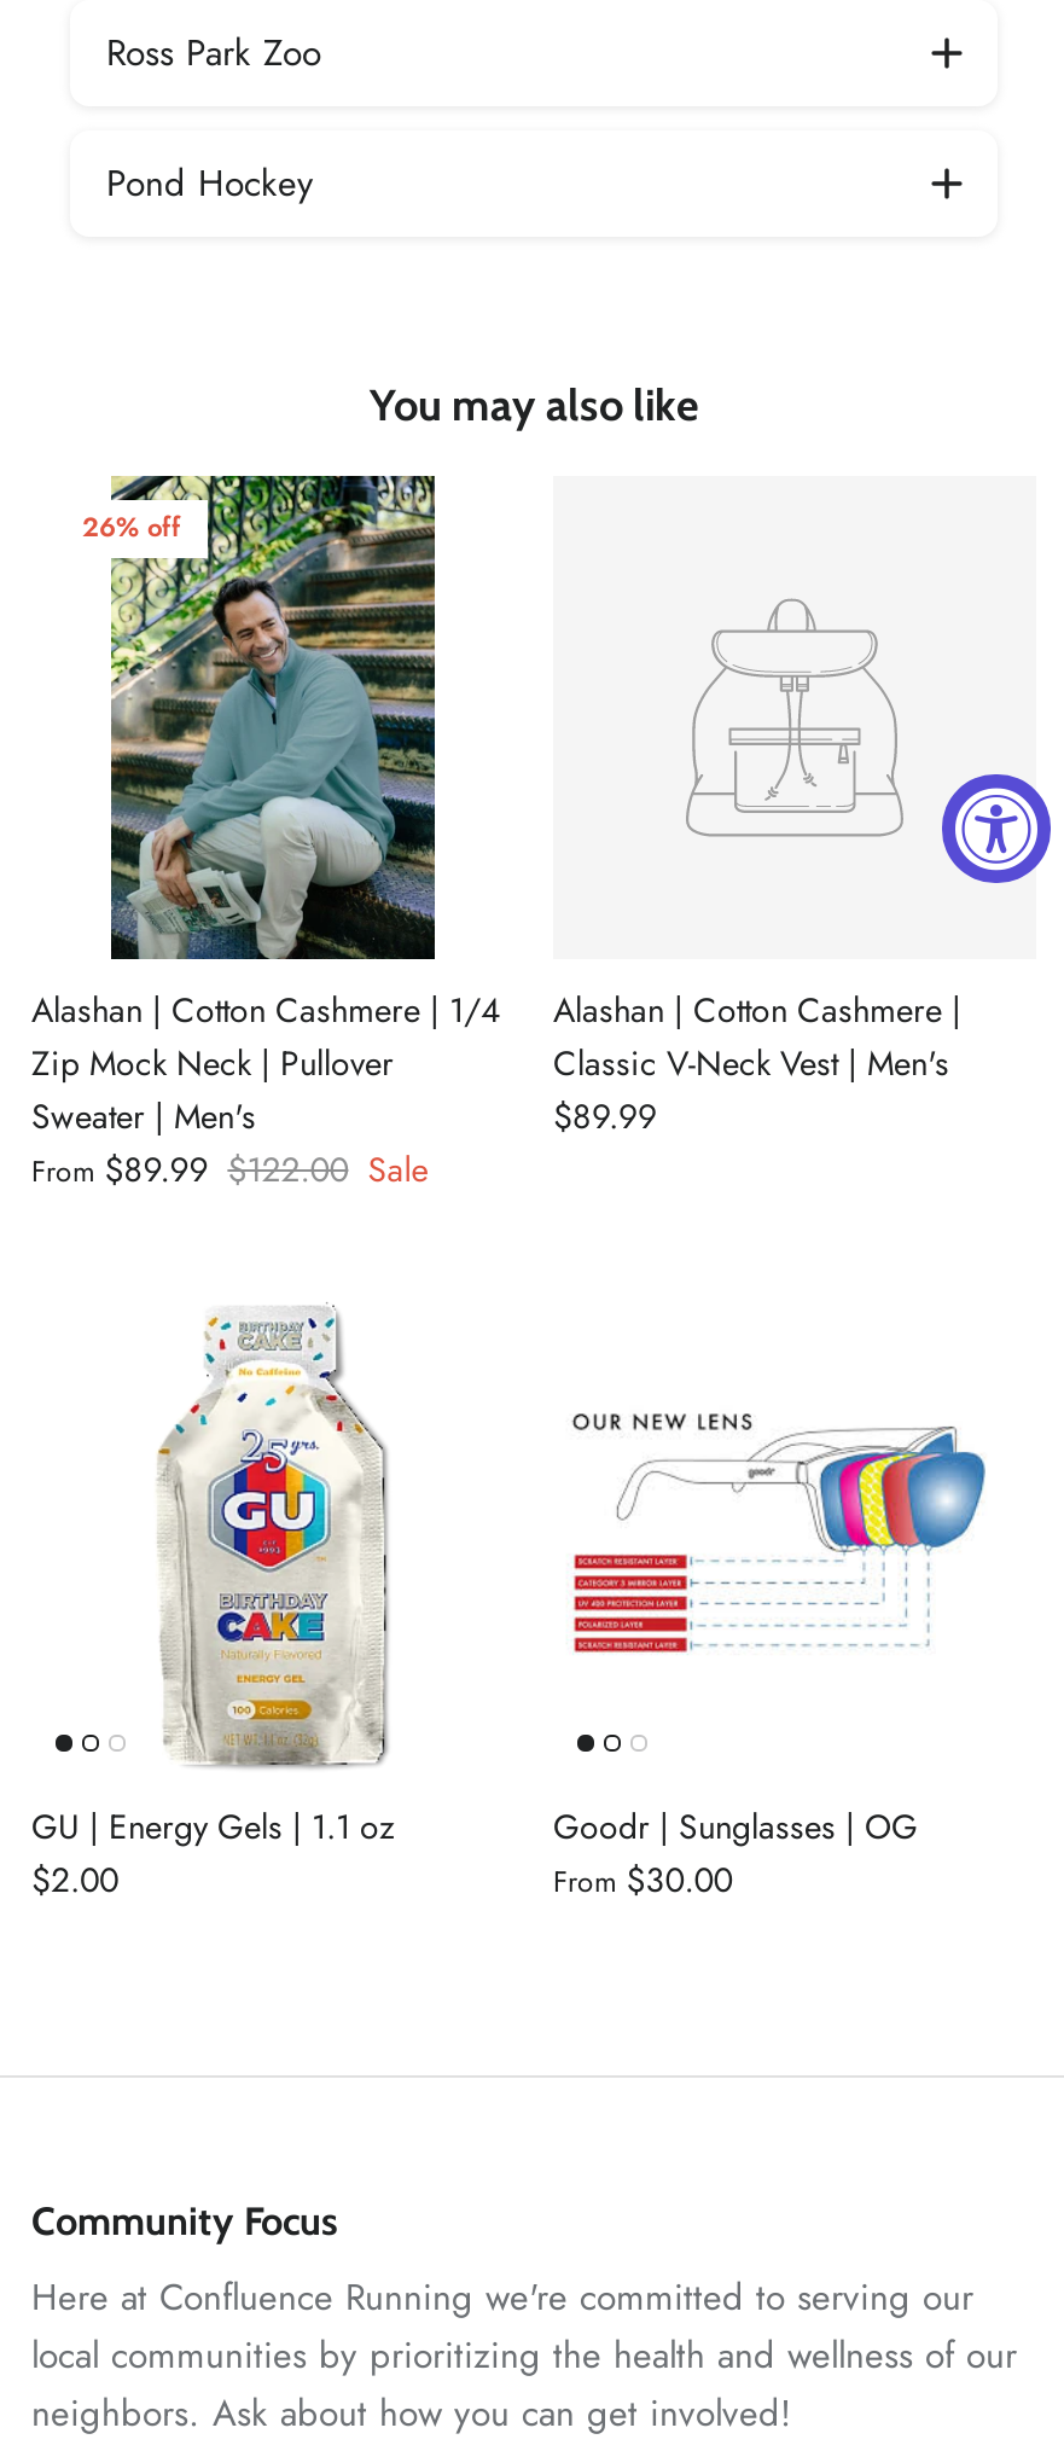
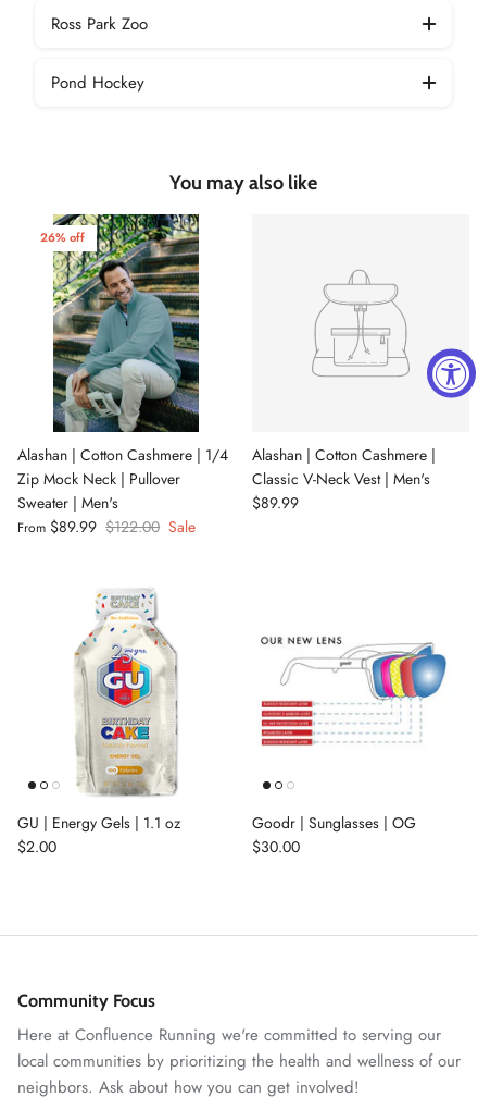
- From $30.00
+ $30.00
